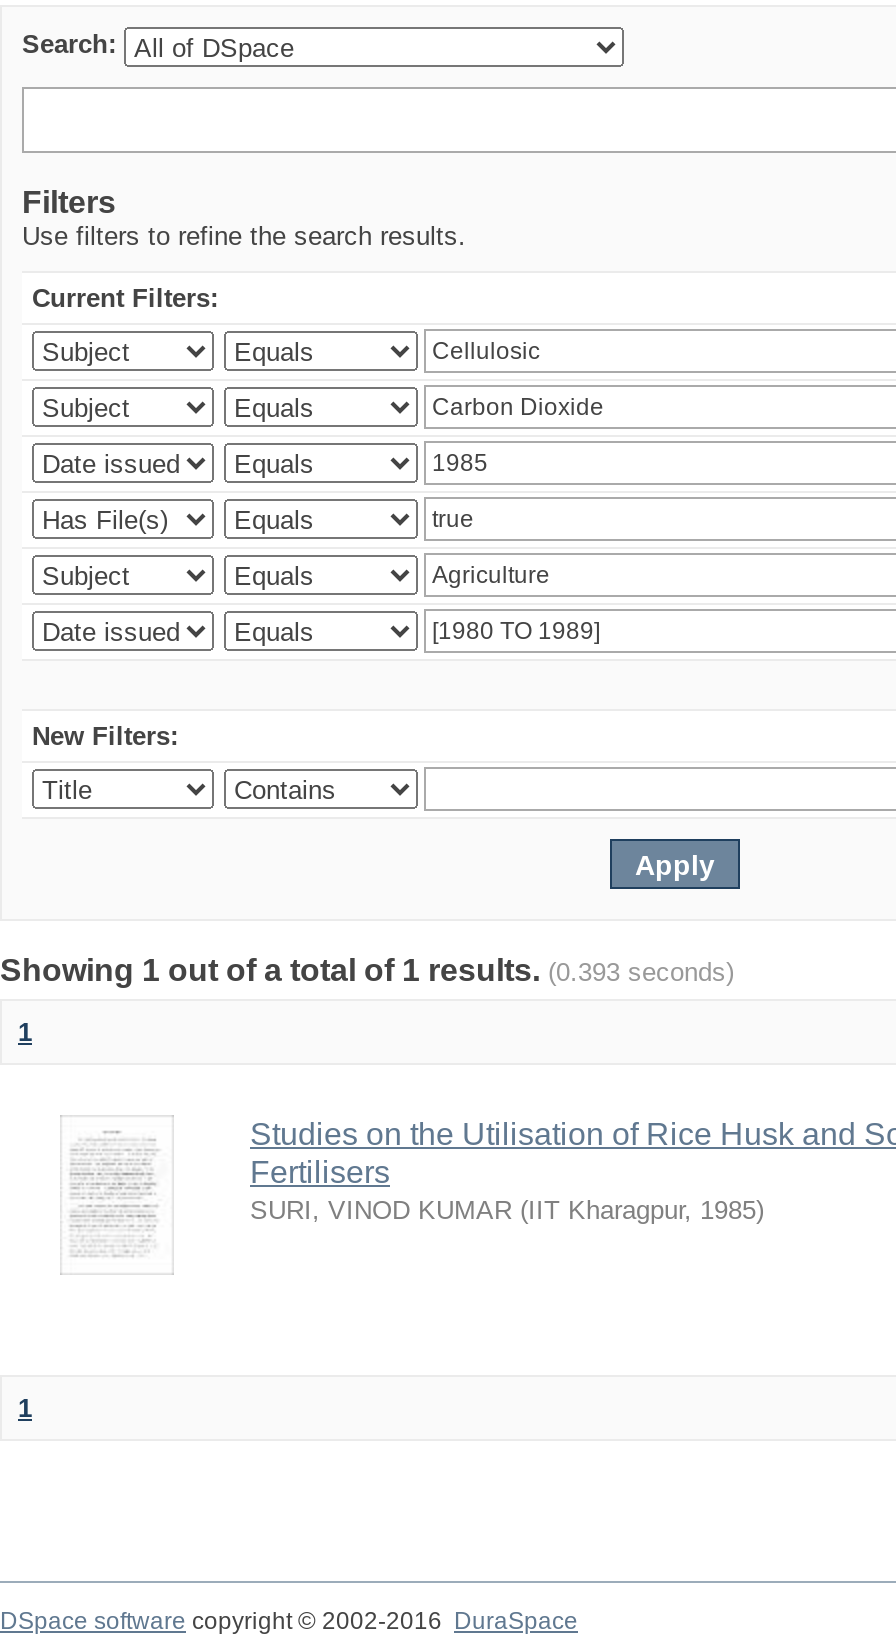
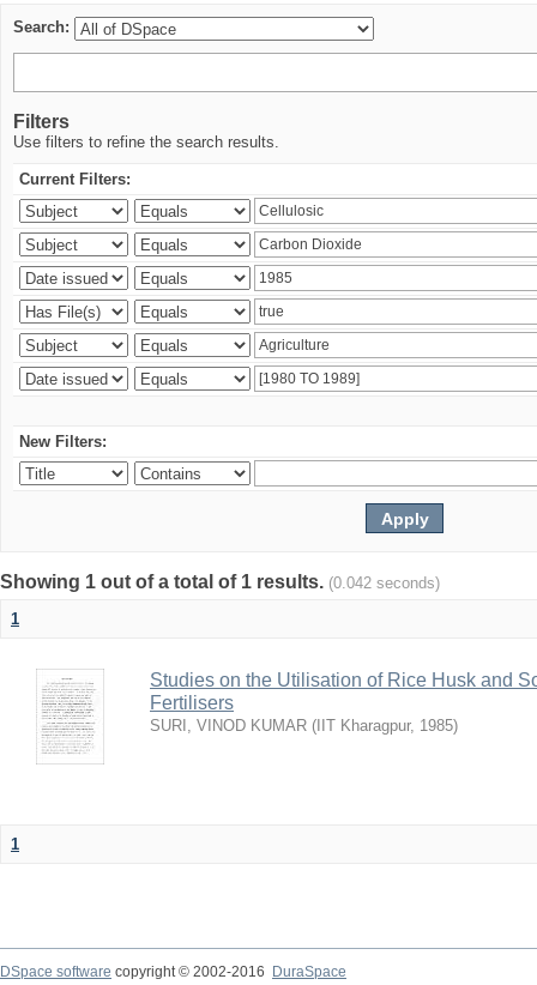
- Showing 1 out of a total of 1 results. (0.393 seconds)
+ Showing 1 out of a total of 1 results. (0.042 seconds)
